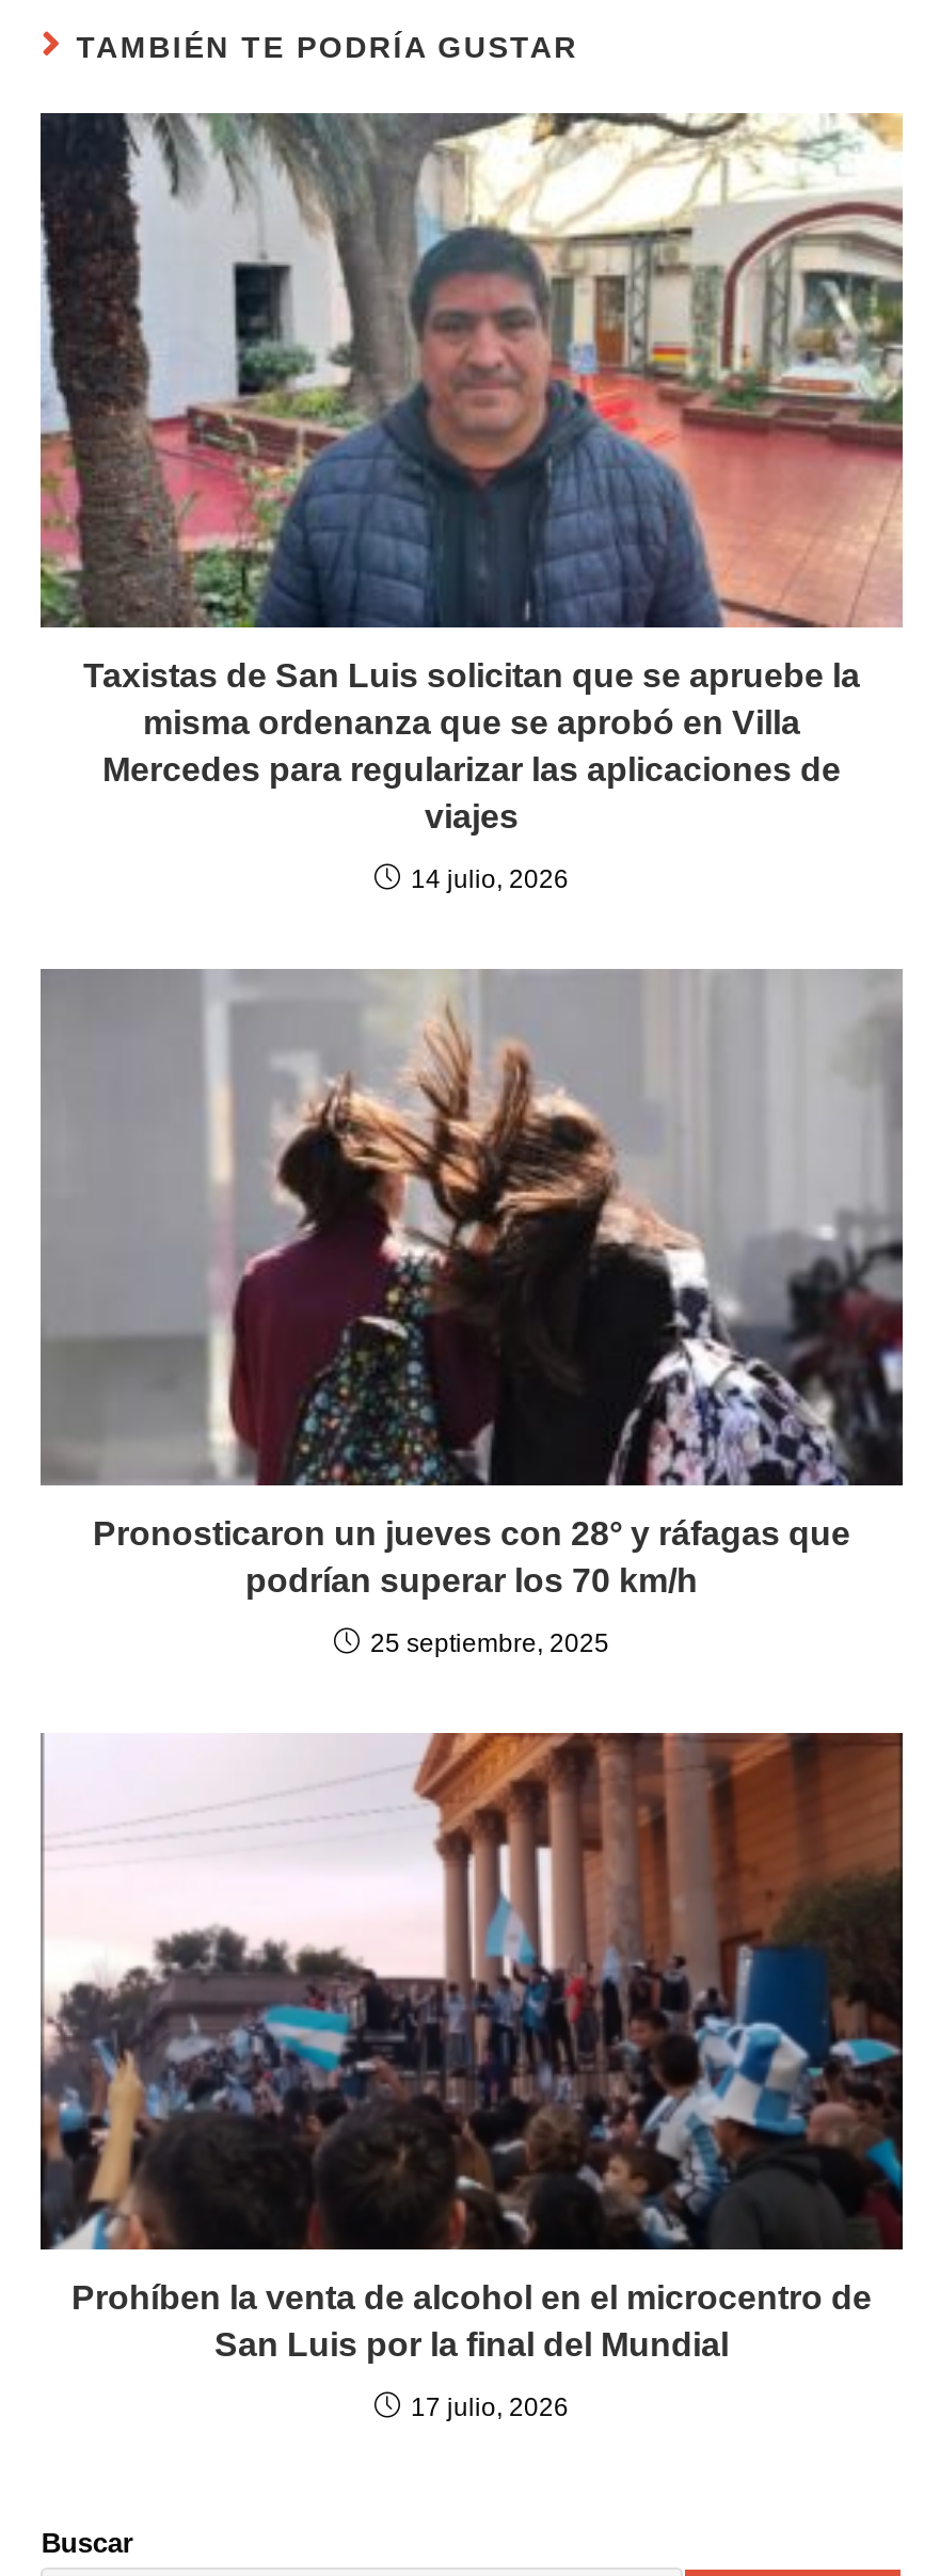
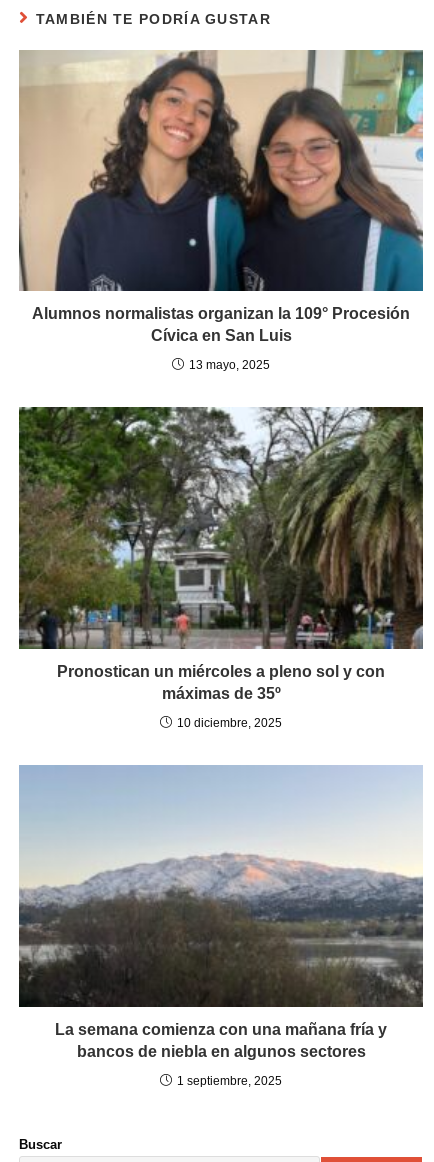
- [image]
- Taxistas de San Luis solicitan que se apruebe la
- misma ordenanza que se aprobó en Villa
- Mercedes para regularizar las aplicaciones de
- viajes
+ [image]
+ Alumnos normalistas organizan la 109° Procesión
+ Cívica en San Luis

- 14 julio, 2026
+ 13 mayo, 2025

- [image]
- Pronosticaron un jueves con 28° y ráfagas que
- podrían superar los 70 km/h
+ [image]
+ Pronostican un miércoles a pleno sol y con
+ máximas de 35º

- 25 septiembre, 2025
+ 10 diciembre, 2025

- [image]
- Prohíben la venta de alcohol en el microcentro de
- San Luis por la final del Mundial
+ [image]
+ La semana comienza con una mañana fría y
+ bancos de niebla en algunos sectores

- 17 julio, 2026
+ 1 septiembre, 2025
